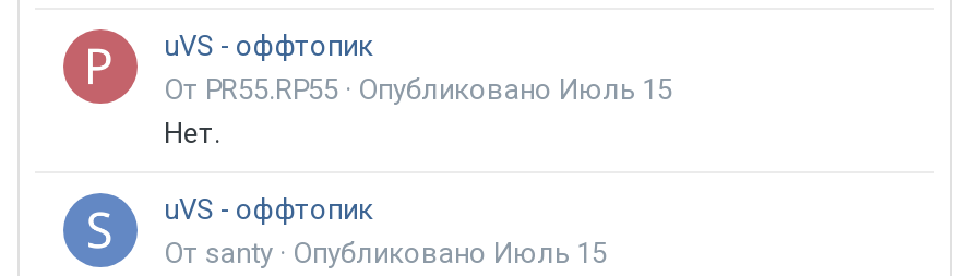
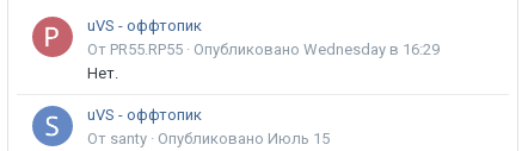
- От PR55.RP55 · Опубликовано Июль 15
+ От PR55.RP55 · Опубликовано Wednesday в 16:29
